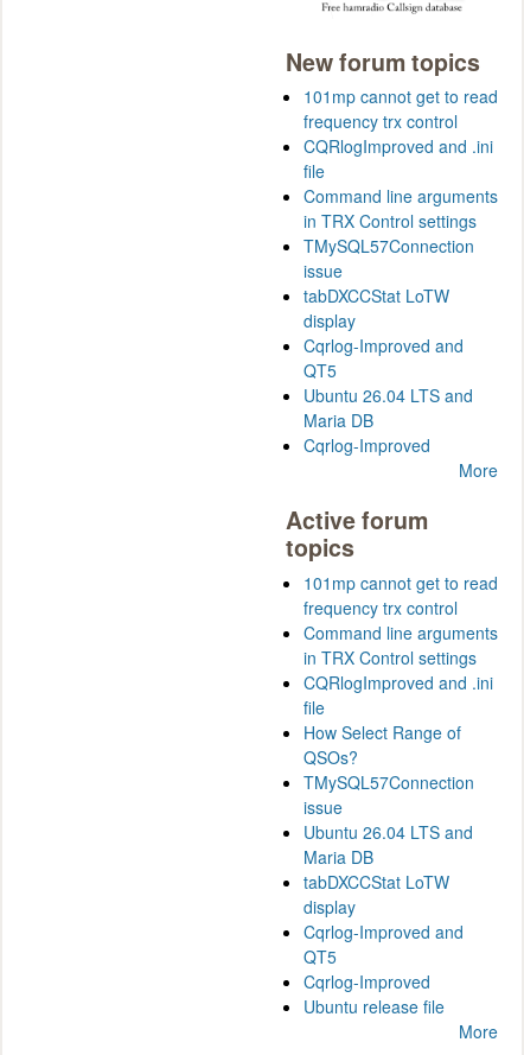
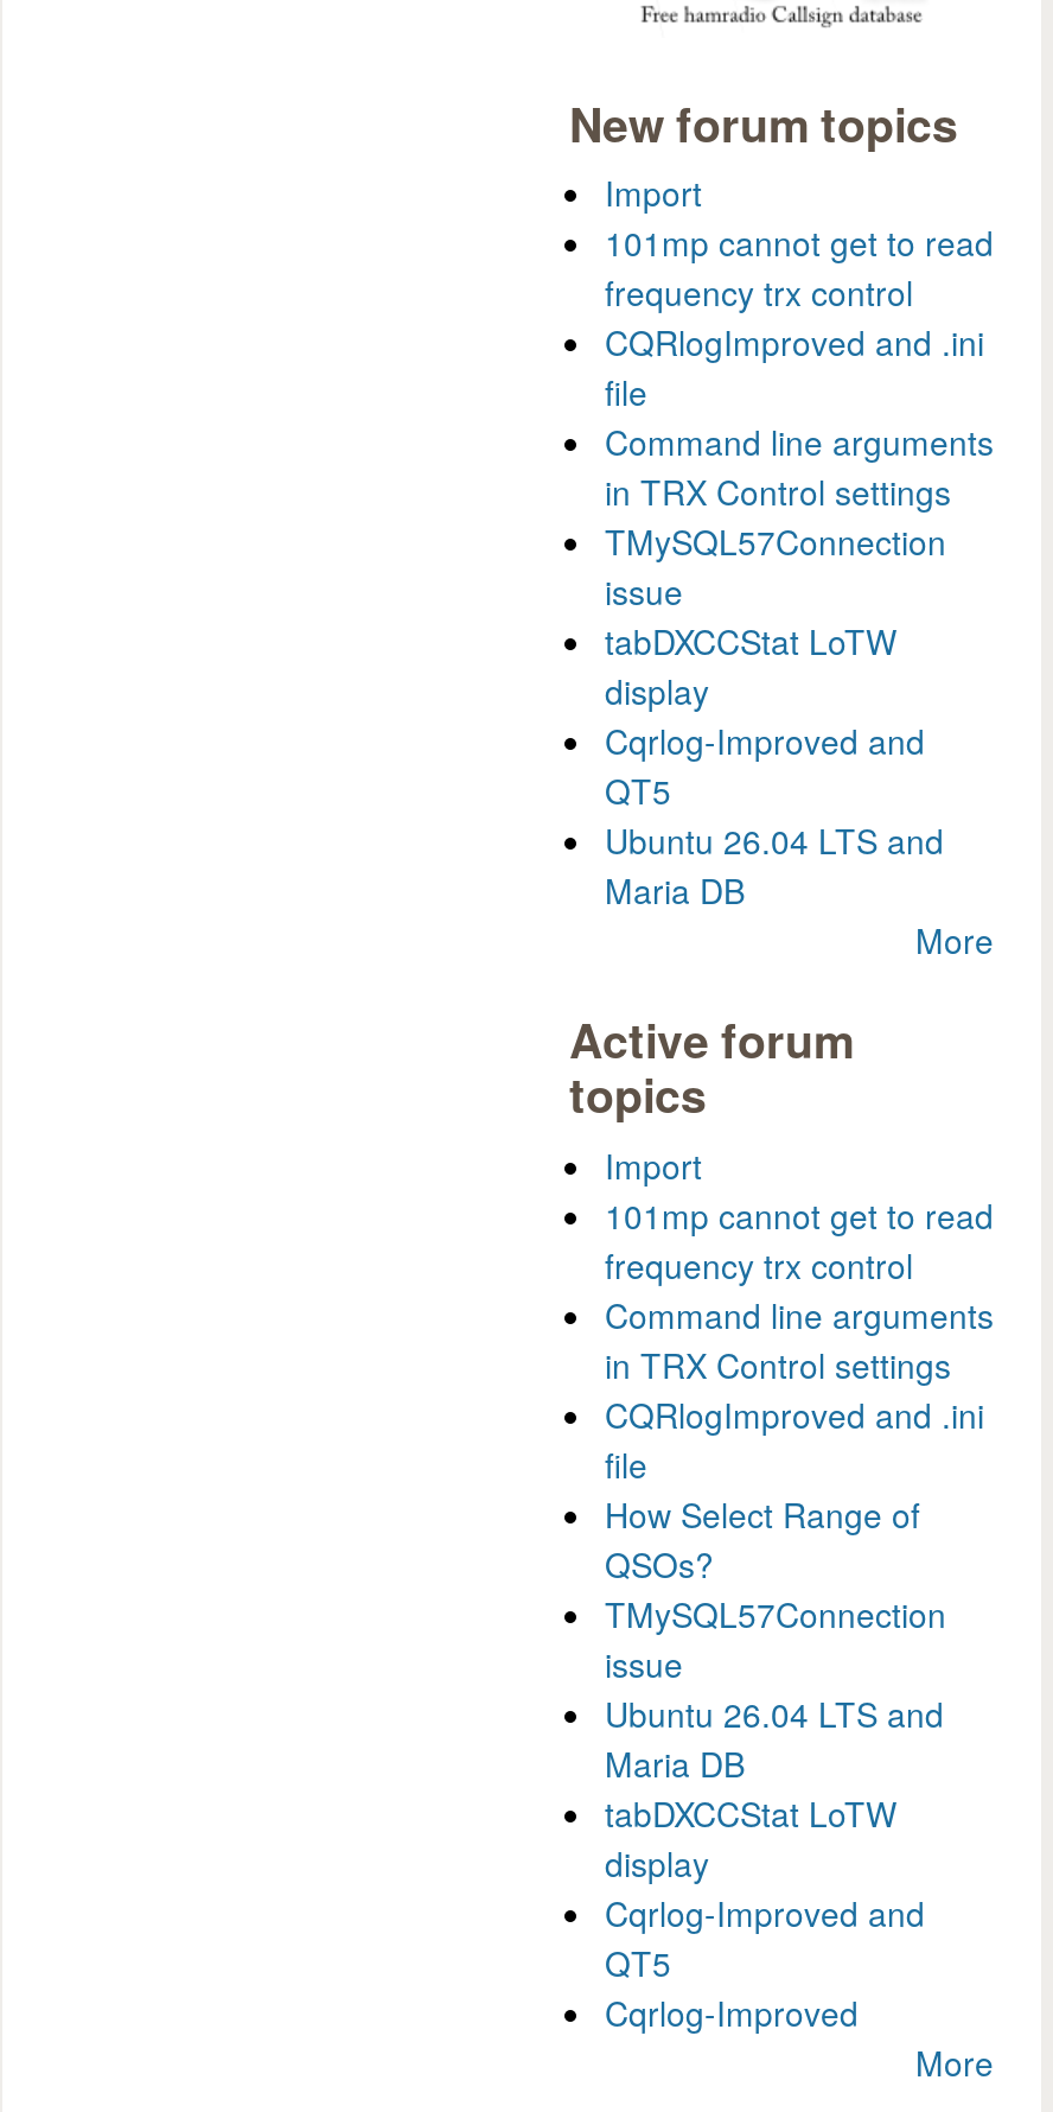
+ Import

moved down: 101mp cannot get to read | frequency trx control | CQRlogImproved and .ini | ... | Ubuntu 26.04 LTS and | Maria DB

- Cqrlog-Improved

+ Import

moved down: 101mp cannot get to read | frequency trx control | Command line arguments | ... | QT5 | Cqrlog-Improved

- Ubuntu release file
